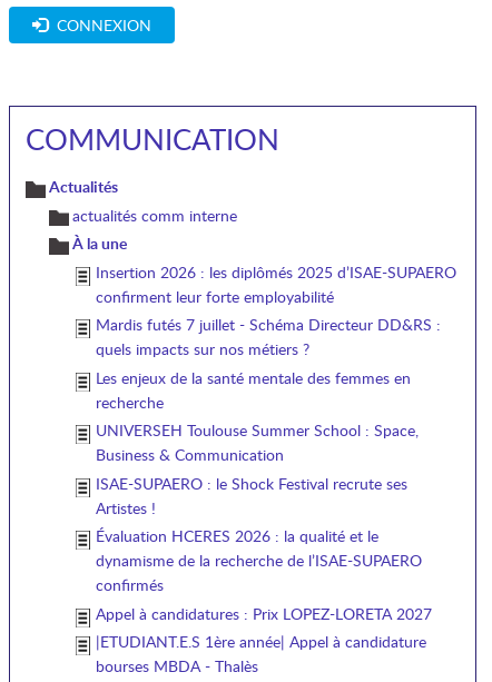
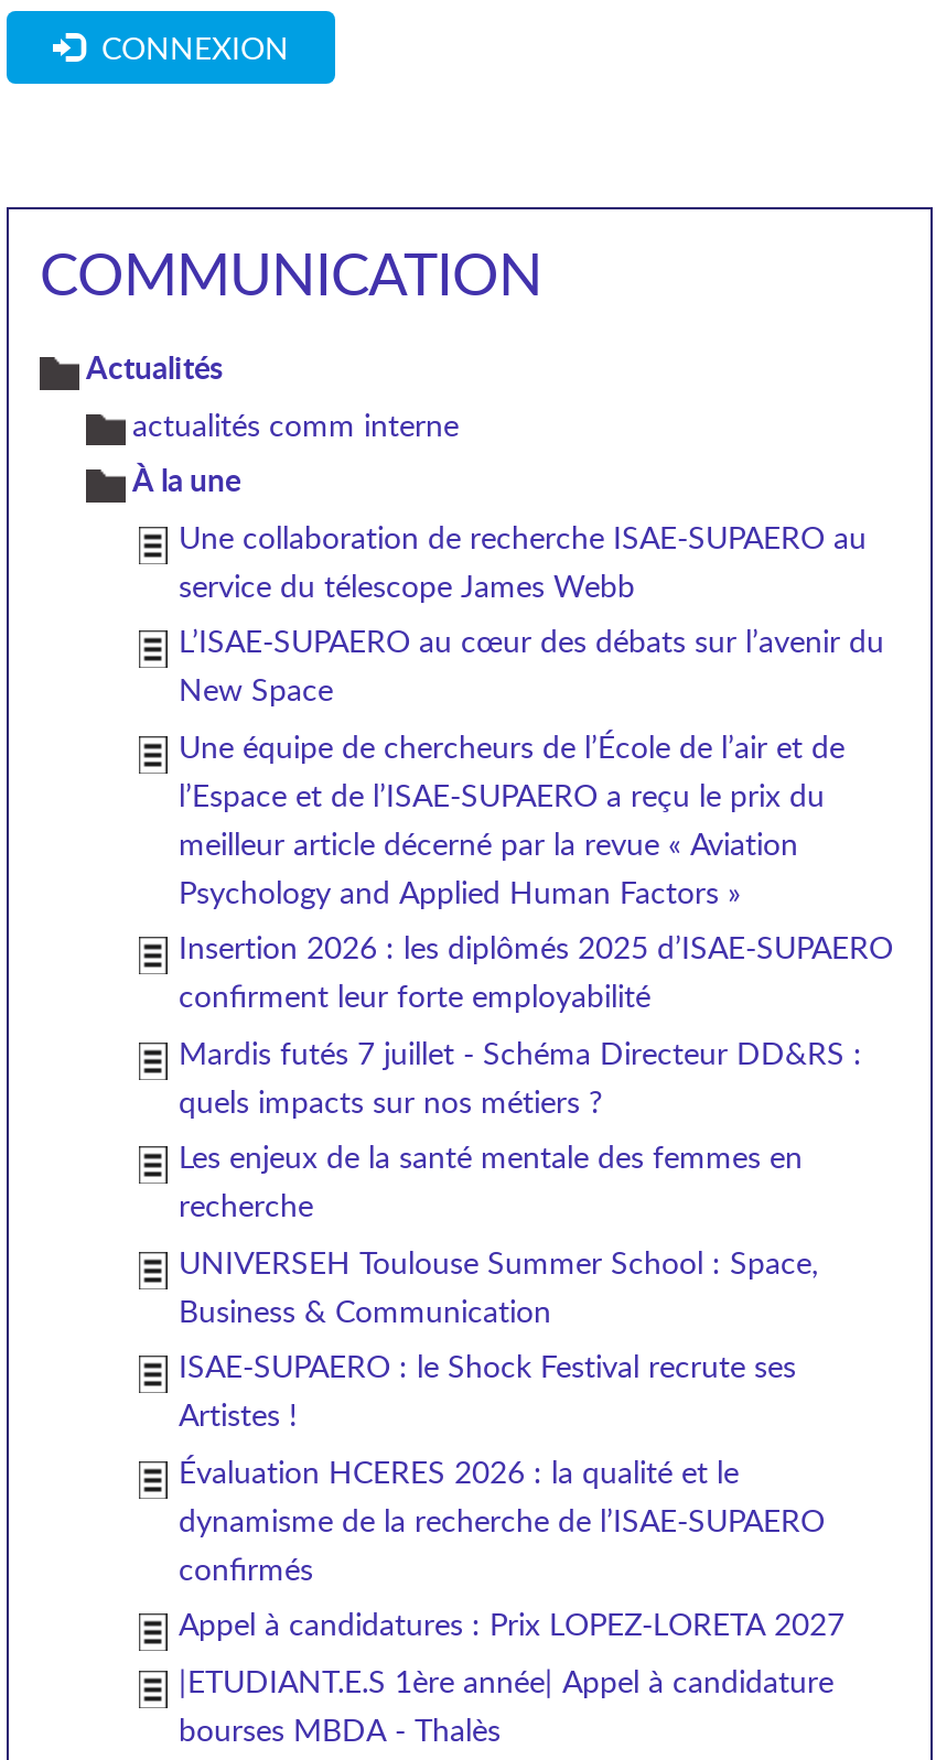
+ Une collaboration de recherche ISAE-SUPAERO au
+ service du télescope James Webb
+ L’ISAE-SUPAERO au cœur des débats sur l’avenir du
+ New Space
+ Une équipe de chercheurs de l’École de l’air et de
+ l’Espace et de l’ISAE-SUPAERO a reçu le prix du
+ meilleur article décerné par la revue « Aviation
+ Psychology and Applied Human Factors »
